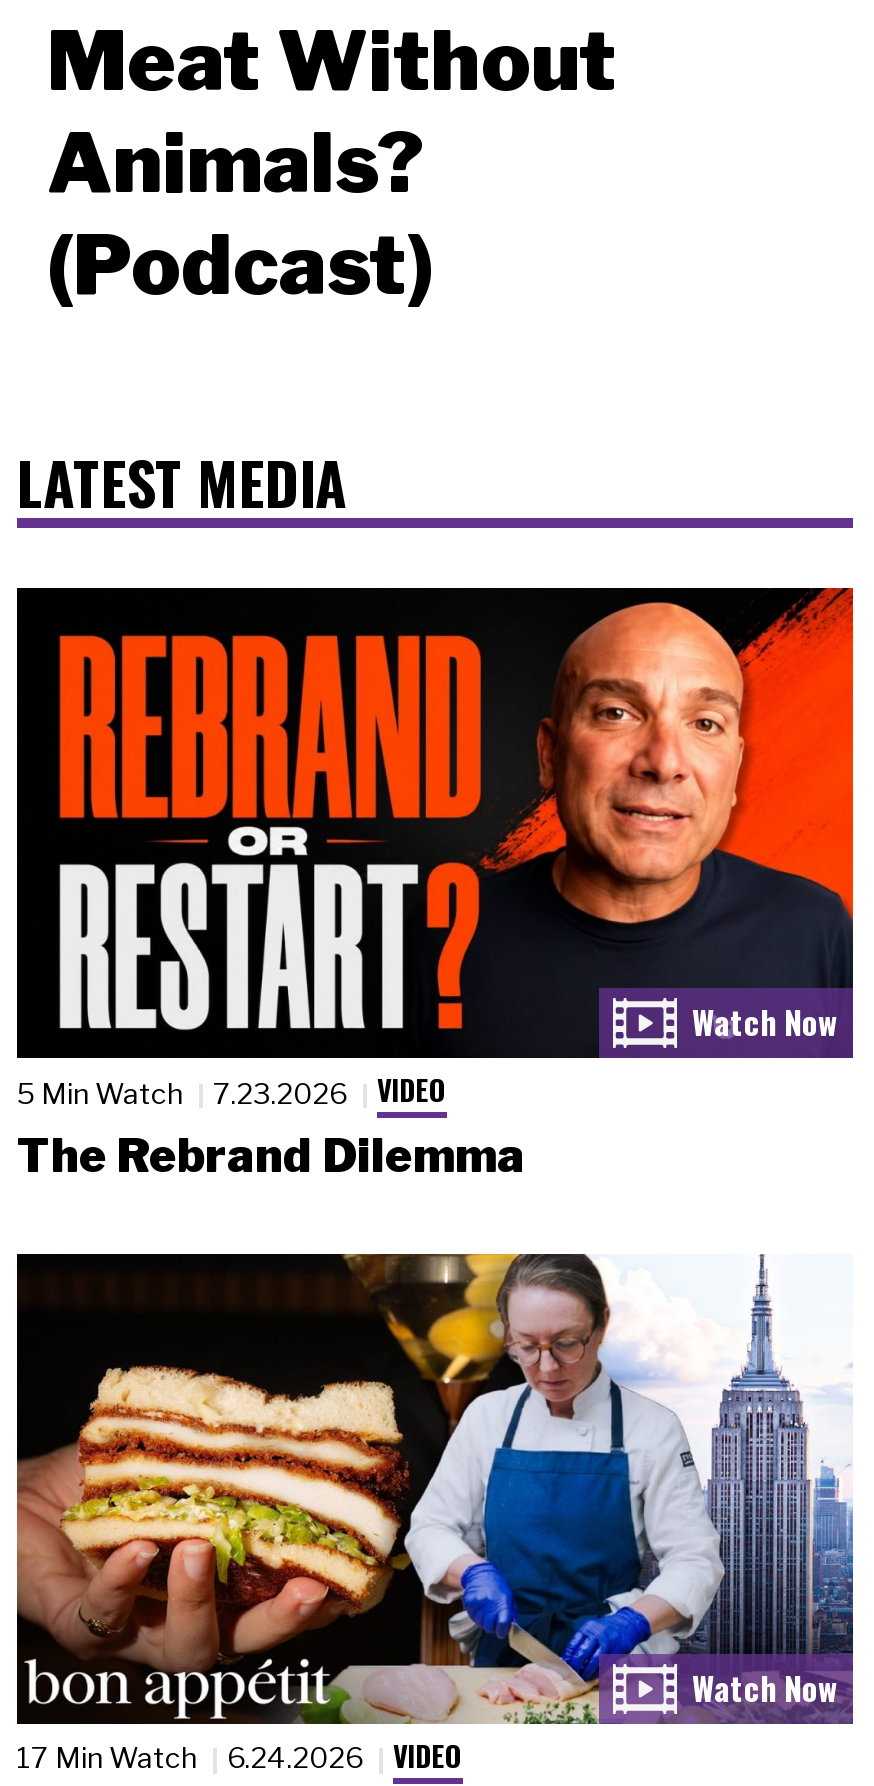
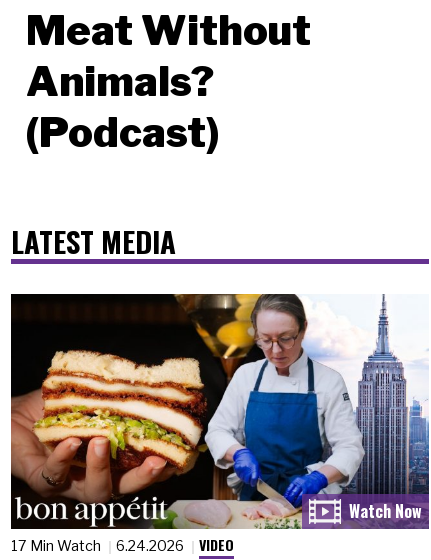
- [image]
- 5 Min Watch
- 7.23.2026
- VIDEO
- The Rebrand Dilemma
